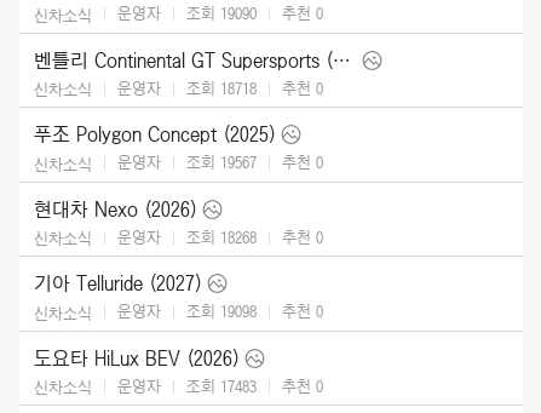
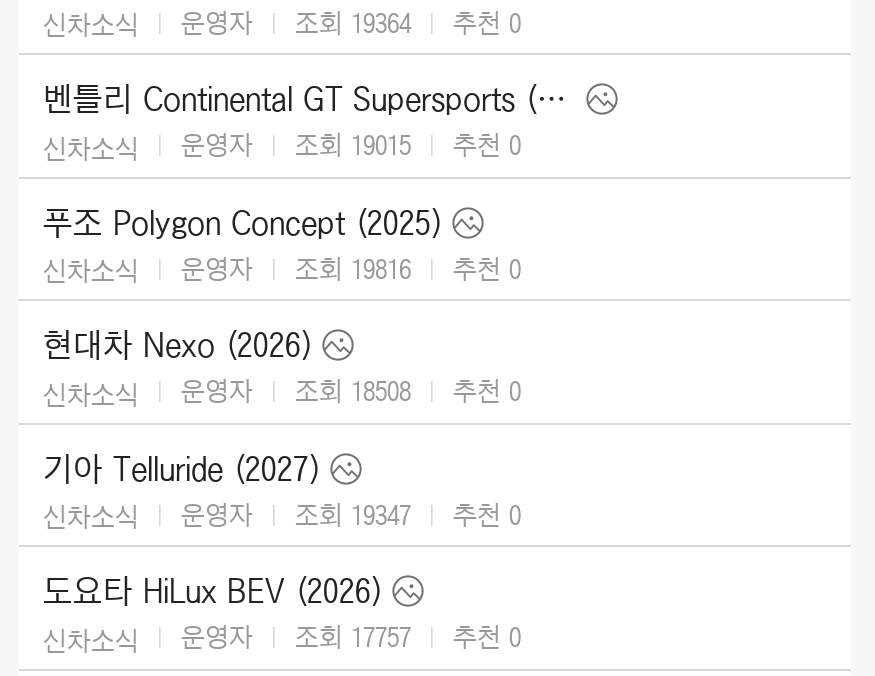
- 신차소식 운영자 조회 19090 추천 0
+ 신차소식 운영자 조회 19364 추천 0

- 신차소식 운영자 조회 18718 추천 0
+ 신차소식 운영자 조회 19015 추천 0

- 신차소식 운영자 조회 19567 추천 0
+ 신차소식 운영자 조회 19816 추천 0

- 신차소식 운영자 조회 18268 추천 0
+ 신차소식 운영자 조회 18508 추천 0

- 신차소식 운영자 조회 19098 추천 0
+ 신차소식 운영자 조회 19347 추천 0

- 신차소식 운영자 조회 17483 추천 0
+ 신차소식 운영자 조회 17757 추천 0
